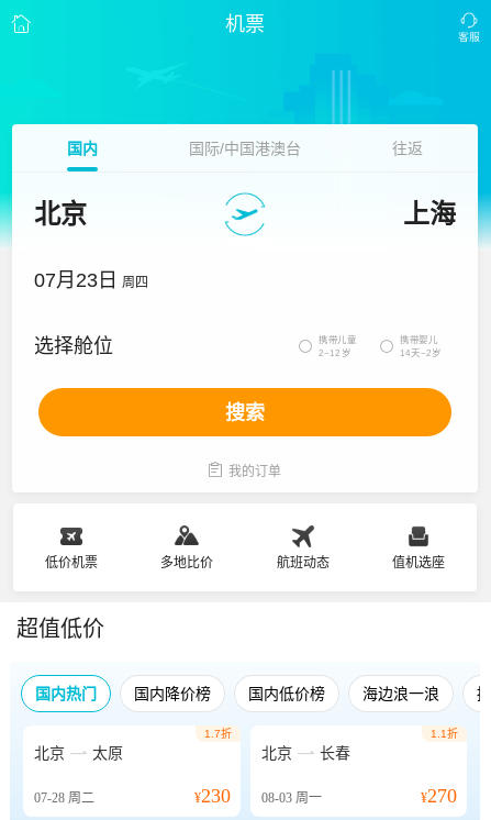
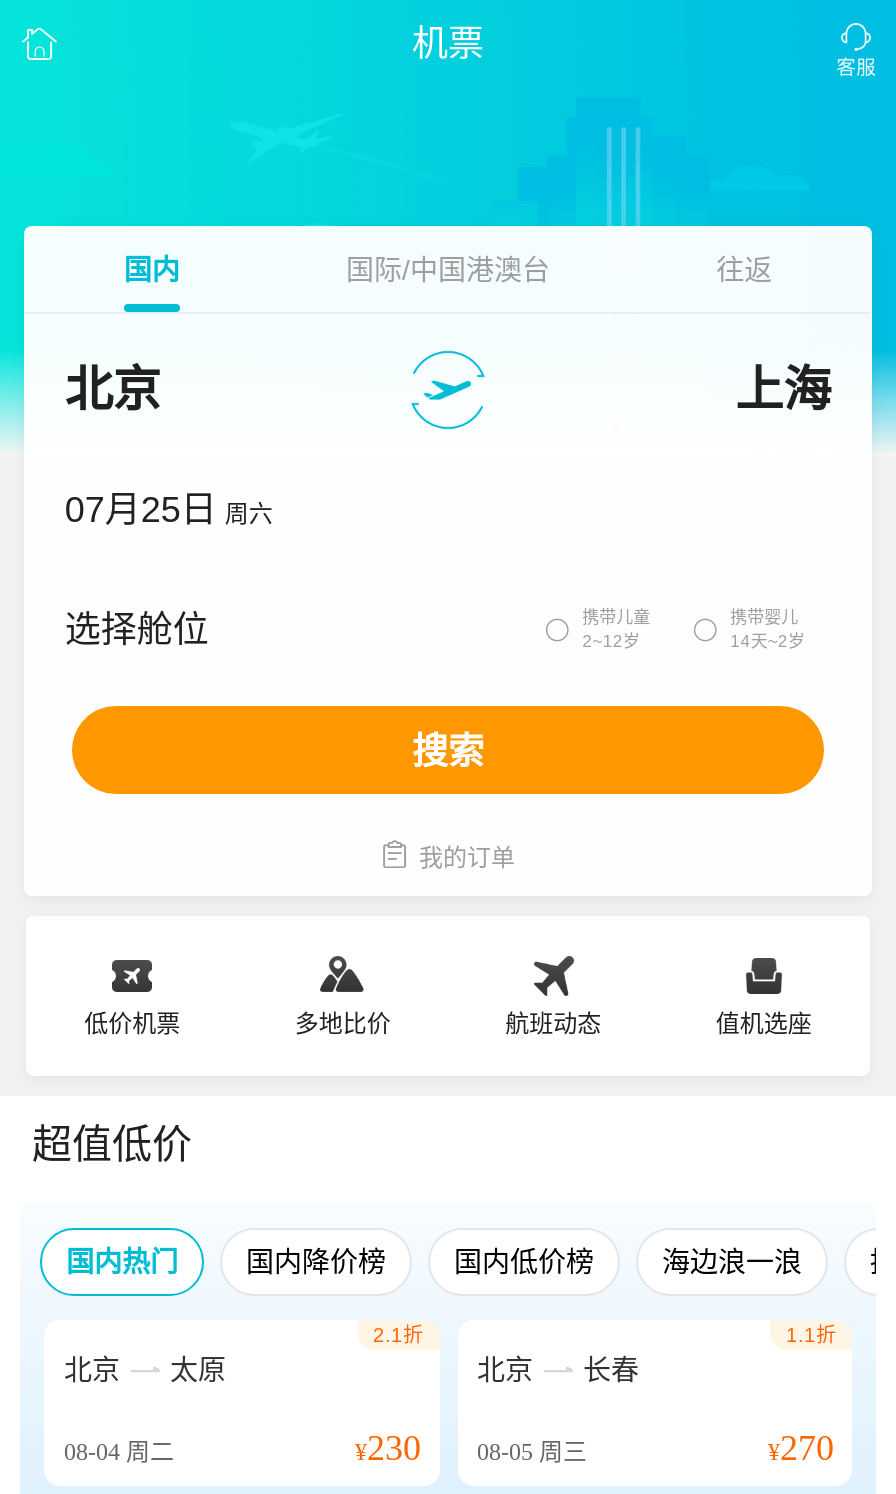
- 07月23日 周四
+ 07月25日 周六

- 1.7折
+ 2.1折

- 07-28周二
+ 08-04周二

- ¥230 08-03周一
+ ¥230 08-05周三
